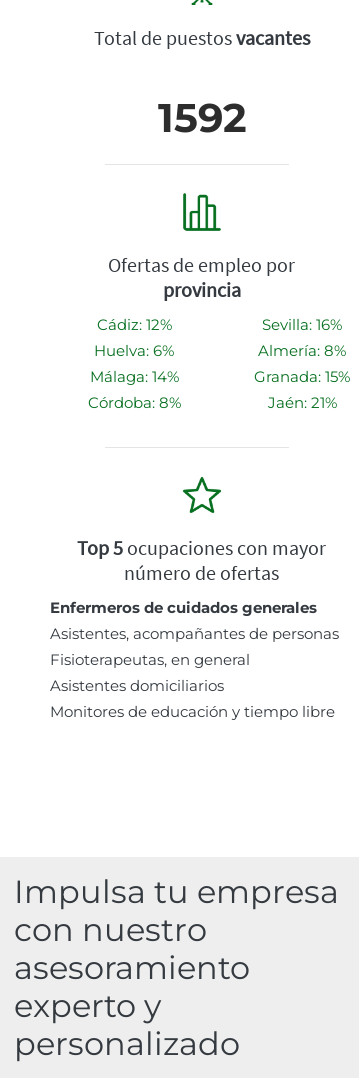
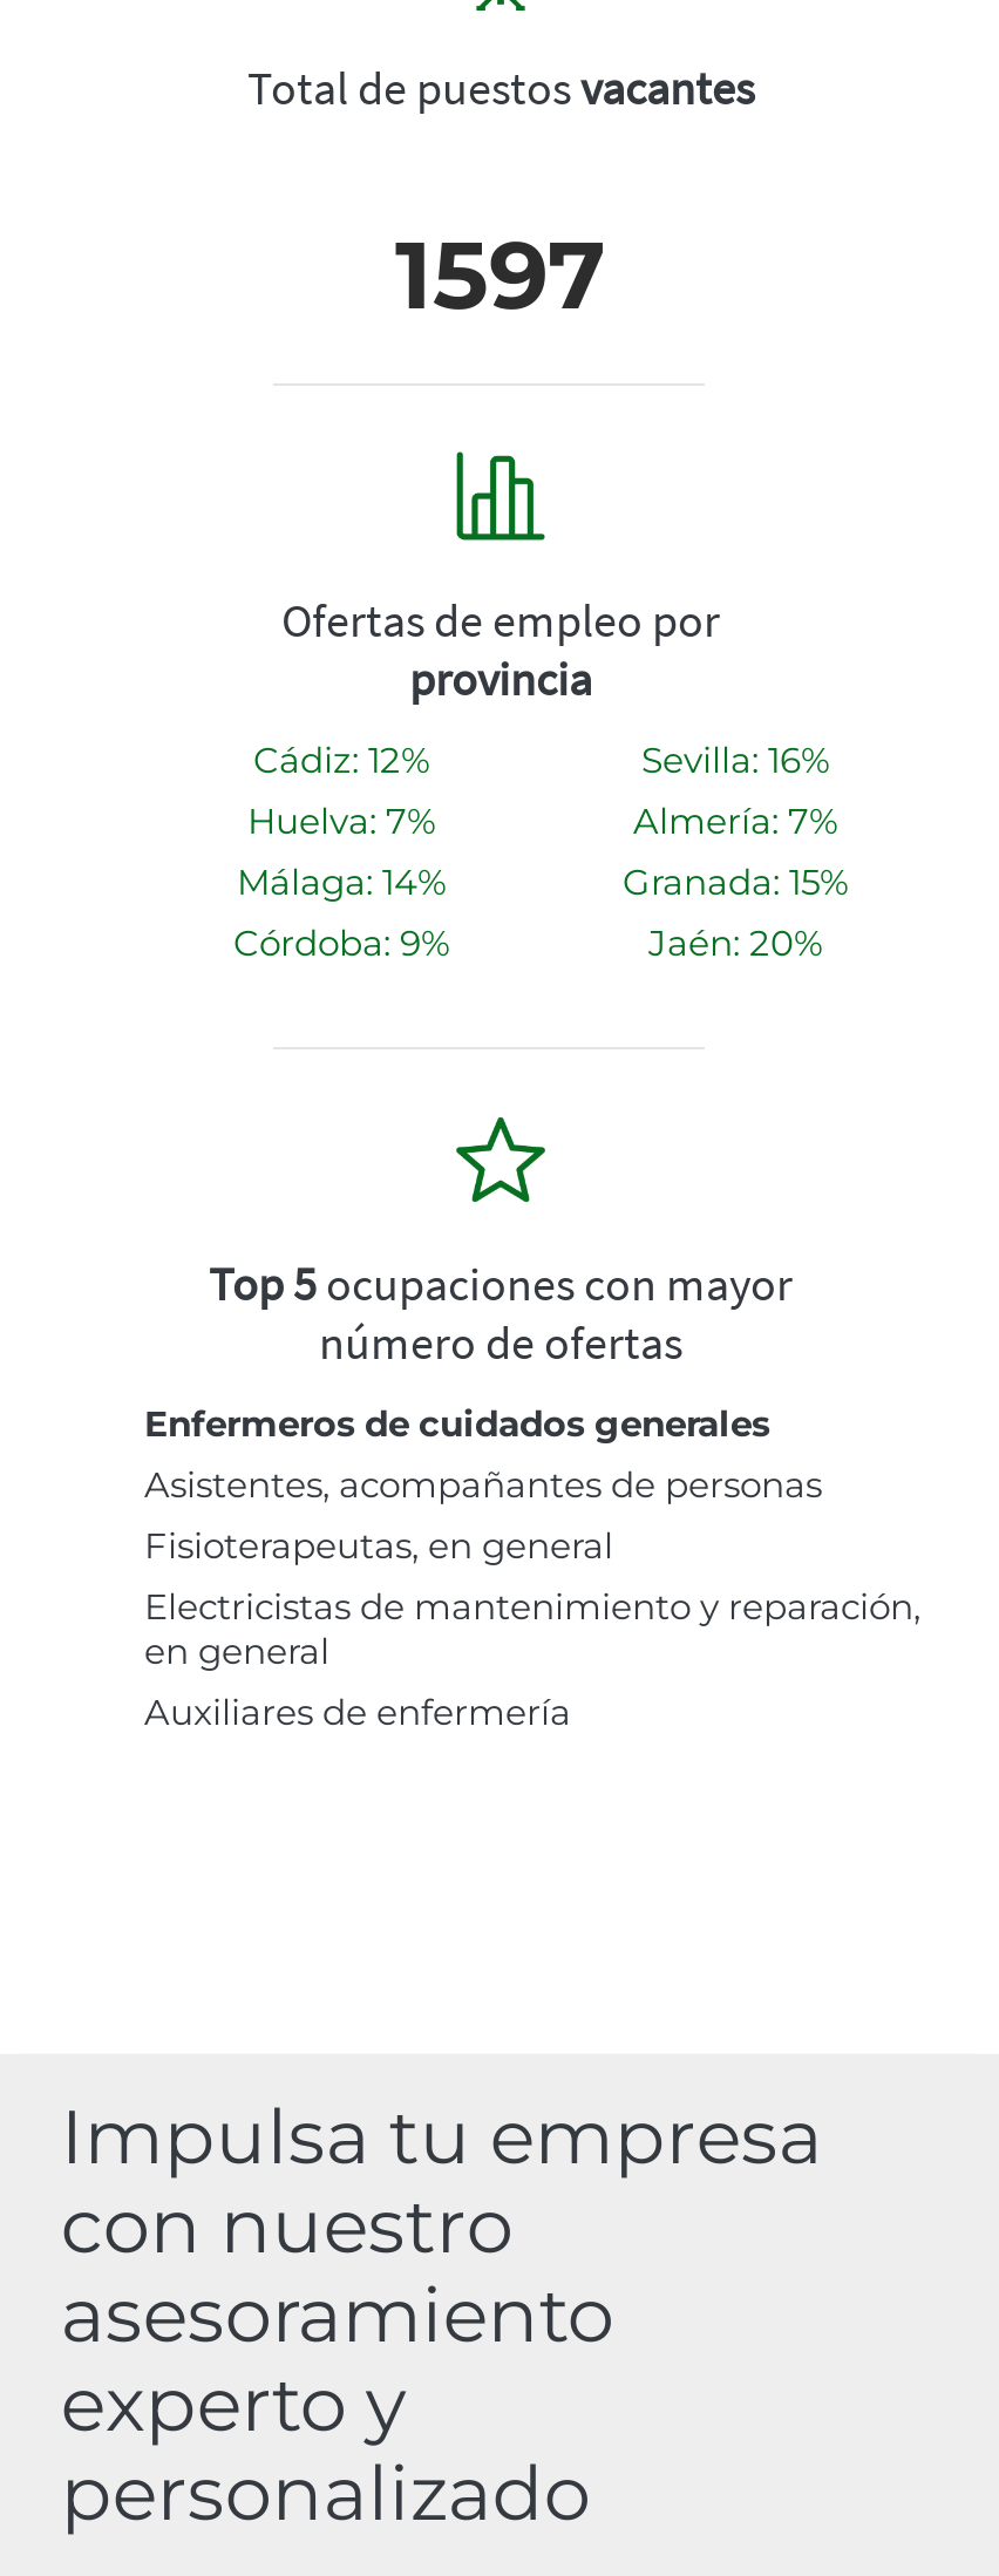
- 1592
+ 1597

- Huelva: 6%
+ Huelva: 7%

- Almería: 8%
+ Almería: 7%

- Córdoba: 8%
+ Córdoba: 9%

- Jaén: 21%
+ Jaén: 20%

- Asistentes domiciliarios
- Monitores de educación y tiempo libre
+ Electricistas de mantenimiento y reparación,
+ en general
+ Auxiliares de enfermería
